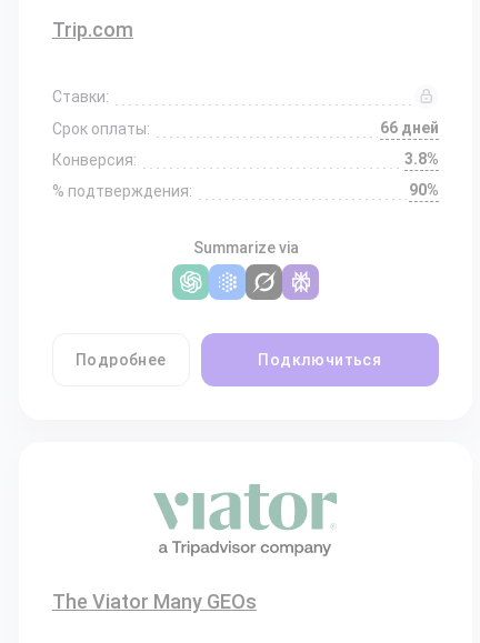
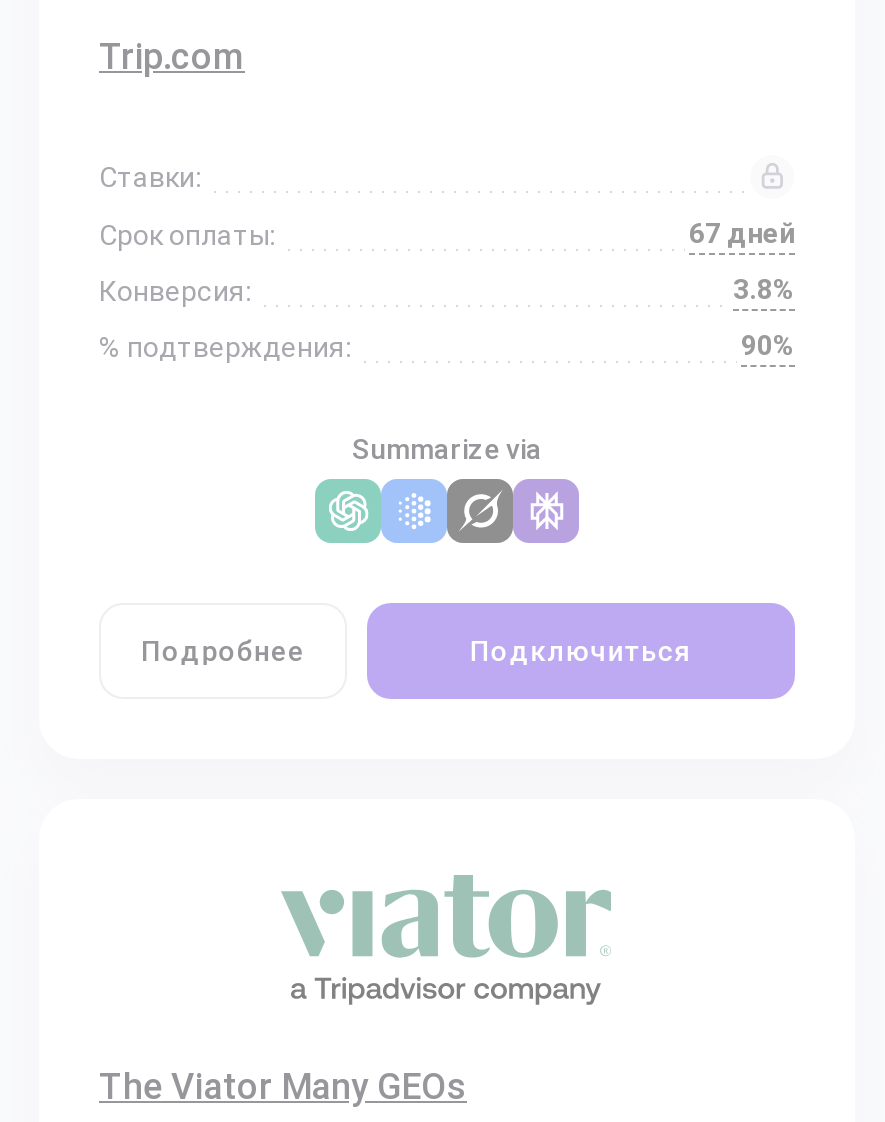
- 66 дней
+ 67 дней
